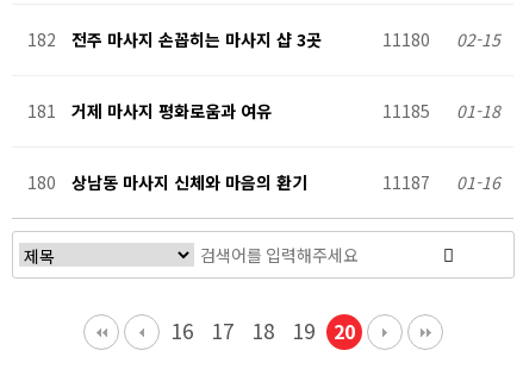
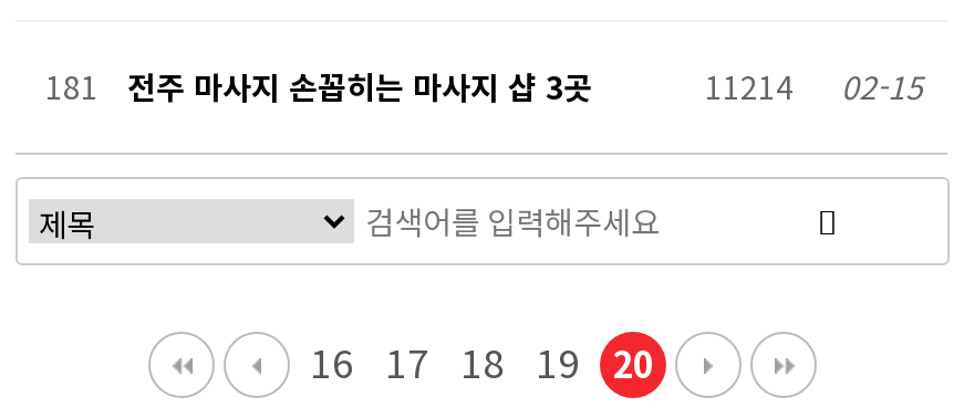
- 182 전주 마사지 손꼽히는 마사지 샵 3곳
+ 181 전주 마사지 손꼽히는 마사지 샵 3곳

- 11180 02-15
+ 11214 02-15

- 181
- 거제 마사지 평화로움과 여유
- 11185
- 01-18
- 180
- 상남동 마사지 신체와 마음의 환기
- 11187
- 01-16
